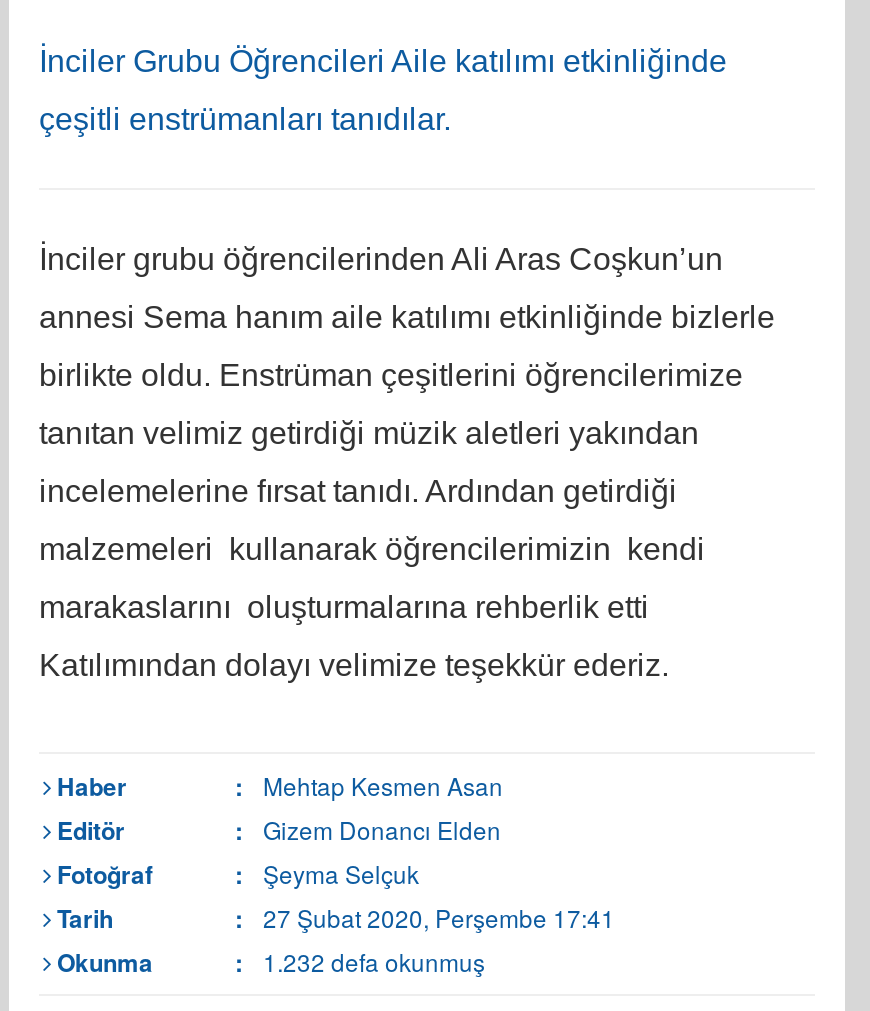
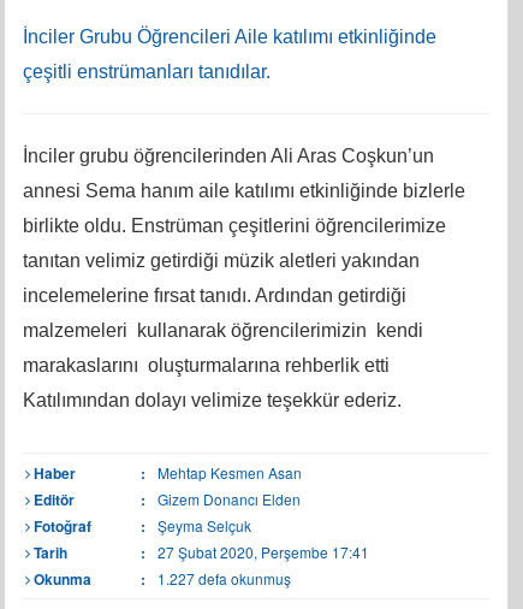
- : 1.232 defa okunmuş
+ : 1.227 defa okunmuş
